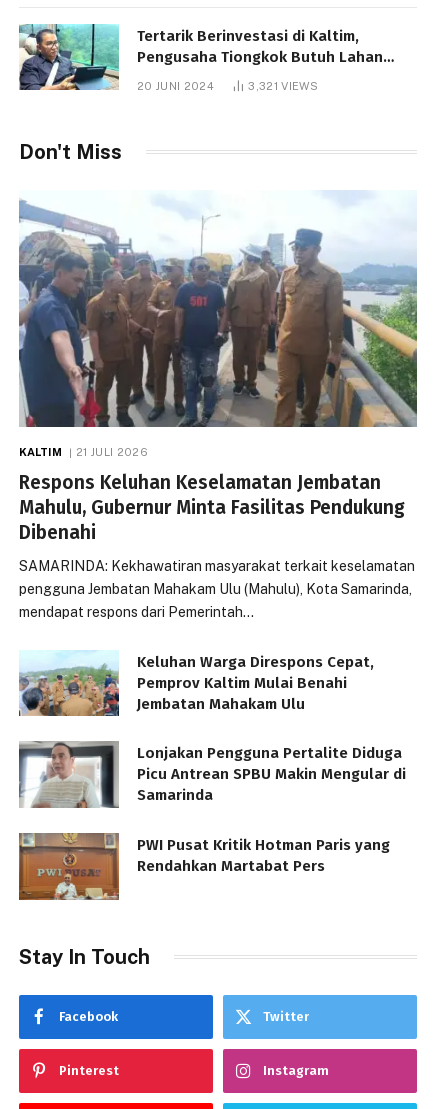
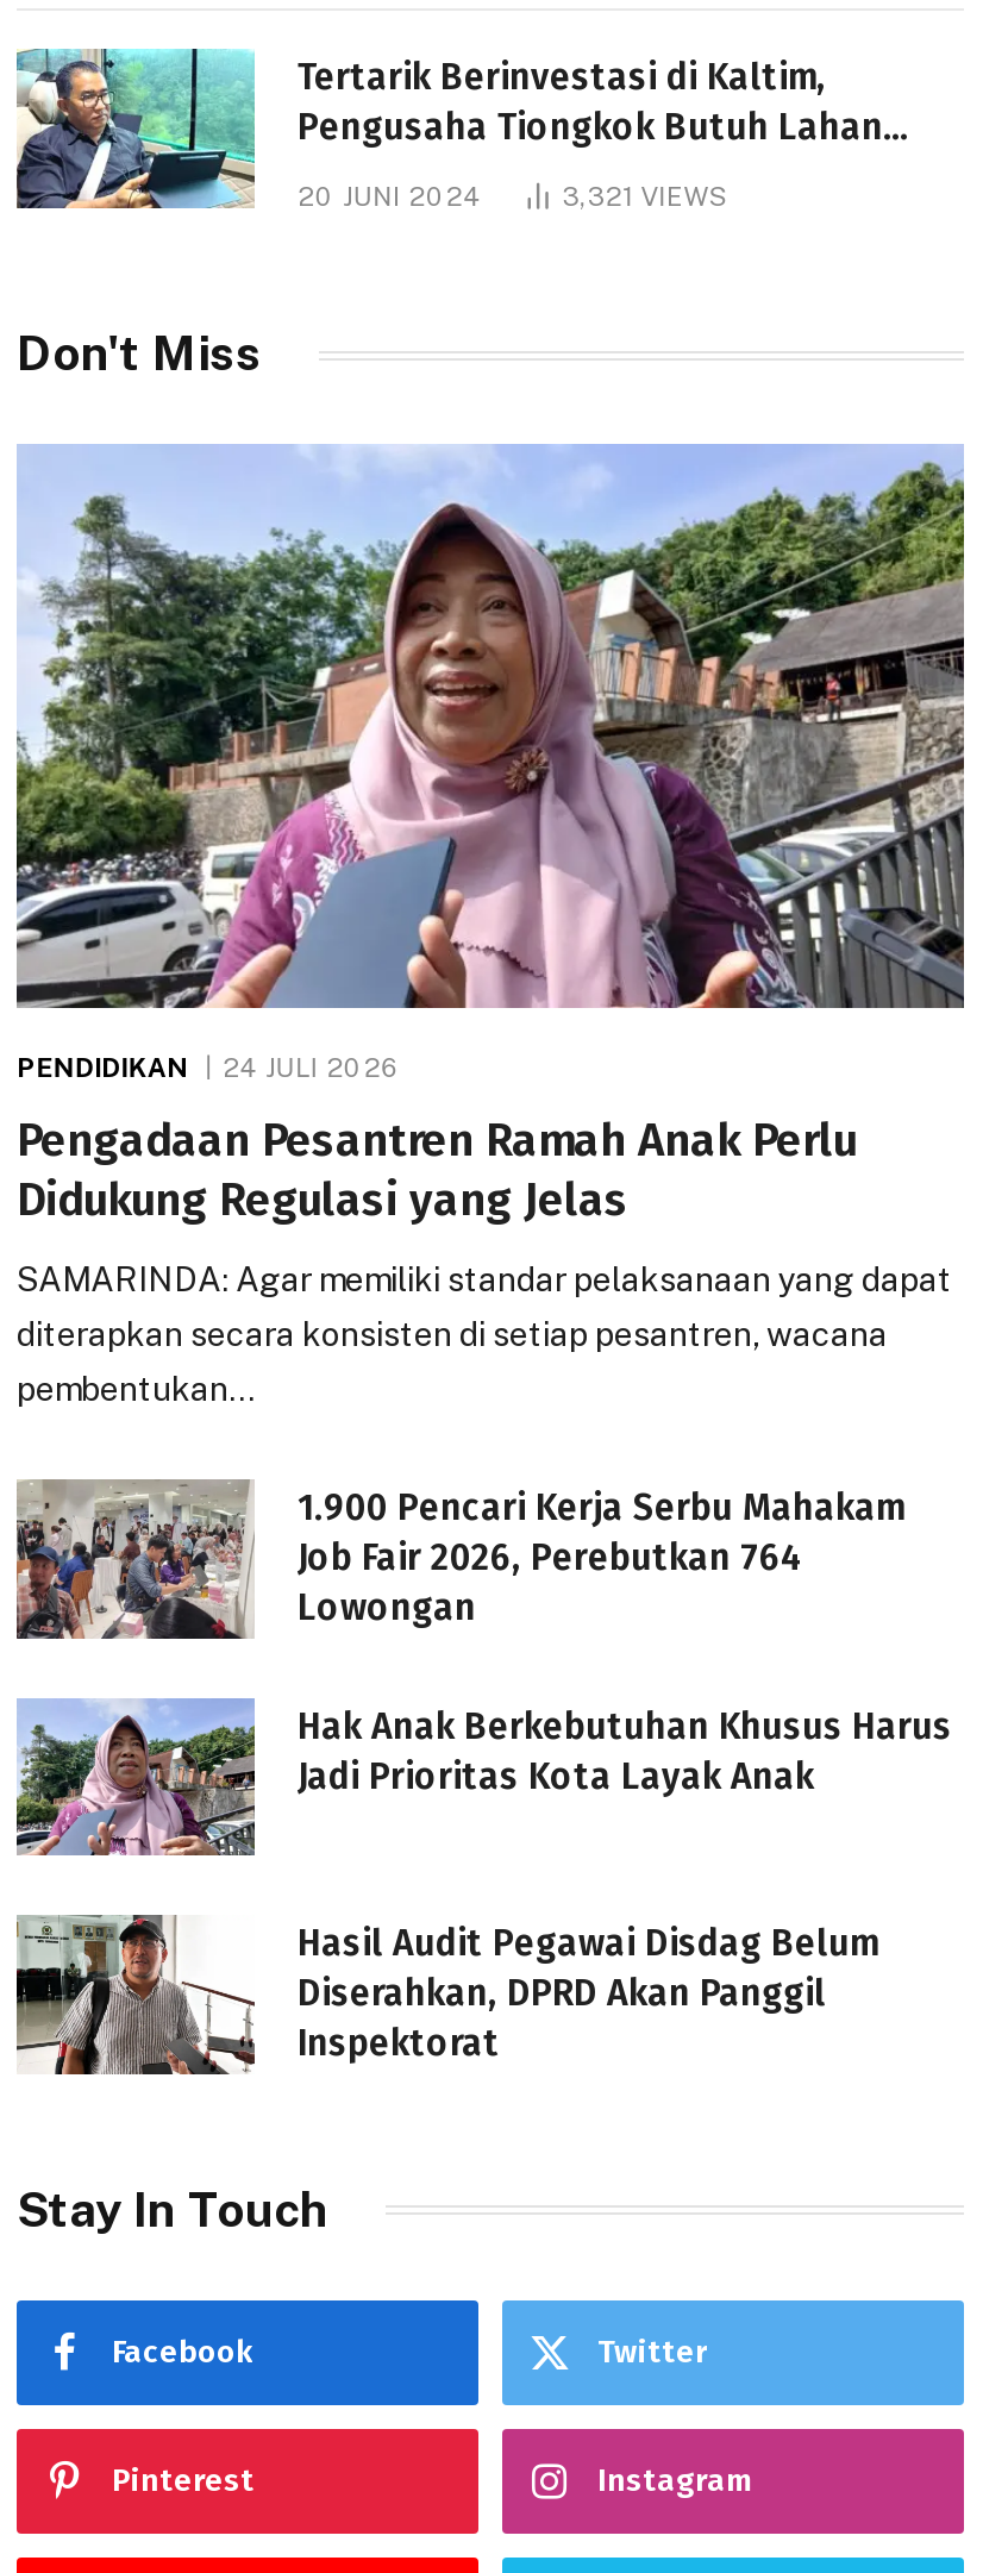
- [image]
- KALTIM
- 21 JULI 2026
+ [image]
+ PENDIDIKAN
+ 24 JULI 2026

- Respons Keluhan Keselamatan Jembatan
- Mahulu, Gubernur Minta Fasilitas Pendukung
- Dibenahi
+ Pengadaan Pesantren Ramah Anak Perlu
+ Didukung Regulasi yang Jelas

- SAMARINDA: Kekhawatiran masyarakat terkait keselamatan
- pengguna Jembatan Mahakam Ulu (Mahulu), Kota Samarinda,
- mendapat respons dari Pemerintah…
+ SAMARINDA: Agar memiliki standar pelaksanaan yang dapat
+ diterapkan secara konsisten di setiap pesantren, wacana
+ pembentukan…

- [image]
- Keluhan Warga Direspons Cepat,
- Pemprov Kaltim Mulai Benahi
- Jembatan Mahakam Ulu
+ [image]
+ 1.900 Pencari Kerja Serbu Mahakam
+ Job Fair 2026, Perebutkan 764
+ Lowongan

- [image]
- Lonjakan Pengguna Pertalite Diduga
- Picu Antrean SPBU Makin Mengular di
- Samarinda
+ [image]
+ Hak Anak Berkebutuhan Khusus Harus
+ Jadi Prioritas Kota Layak Anak

- [image]
- PWI Pusat Kritik Hotman Paris yang
- Rendahkan Martabat Pers
+ [image]
+ Hasil Audit Pegawai Disdag Belum
+ Diserahkan, DPRD Akan Panggil
+ Inspektorat
